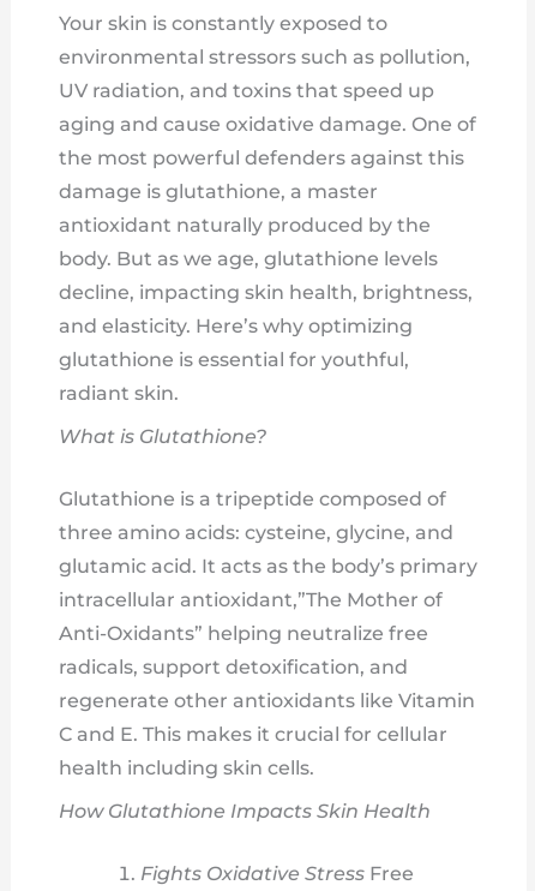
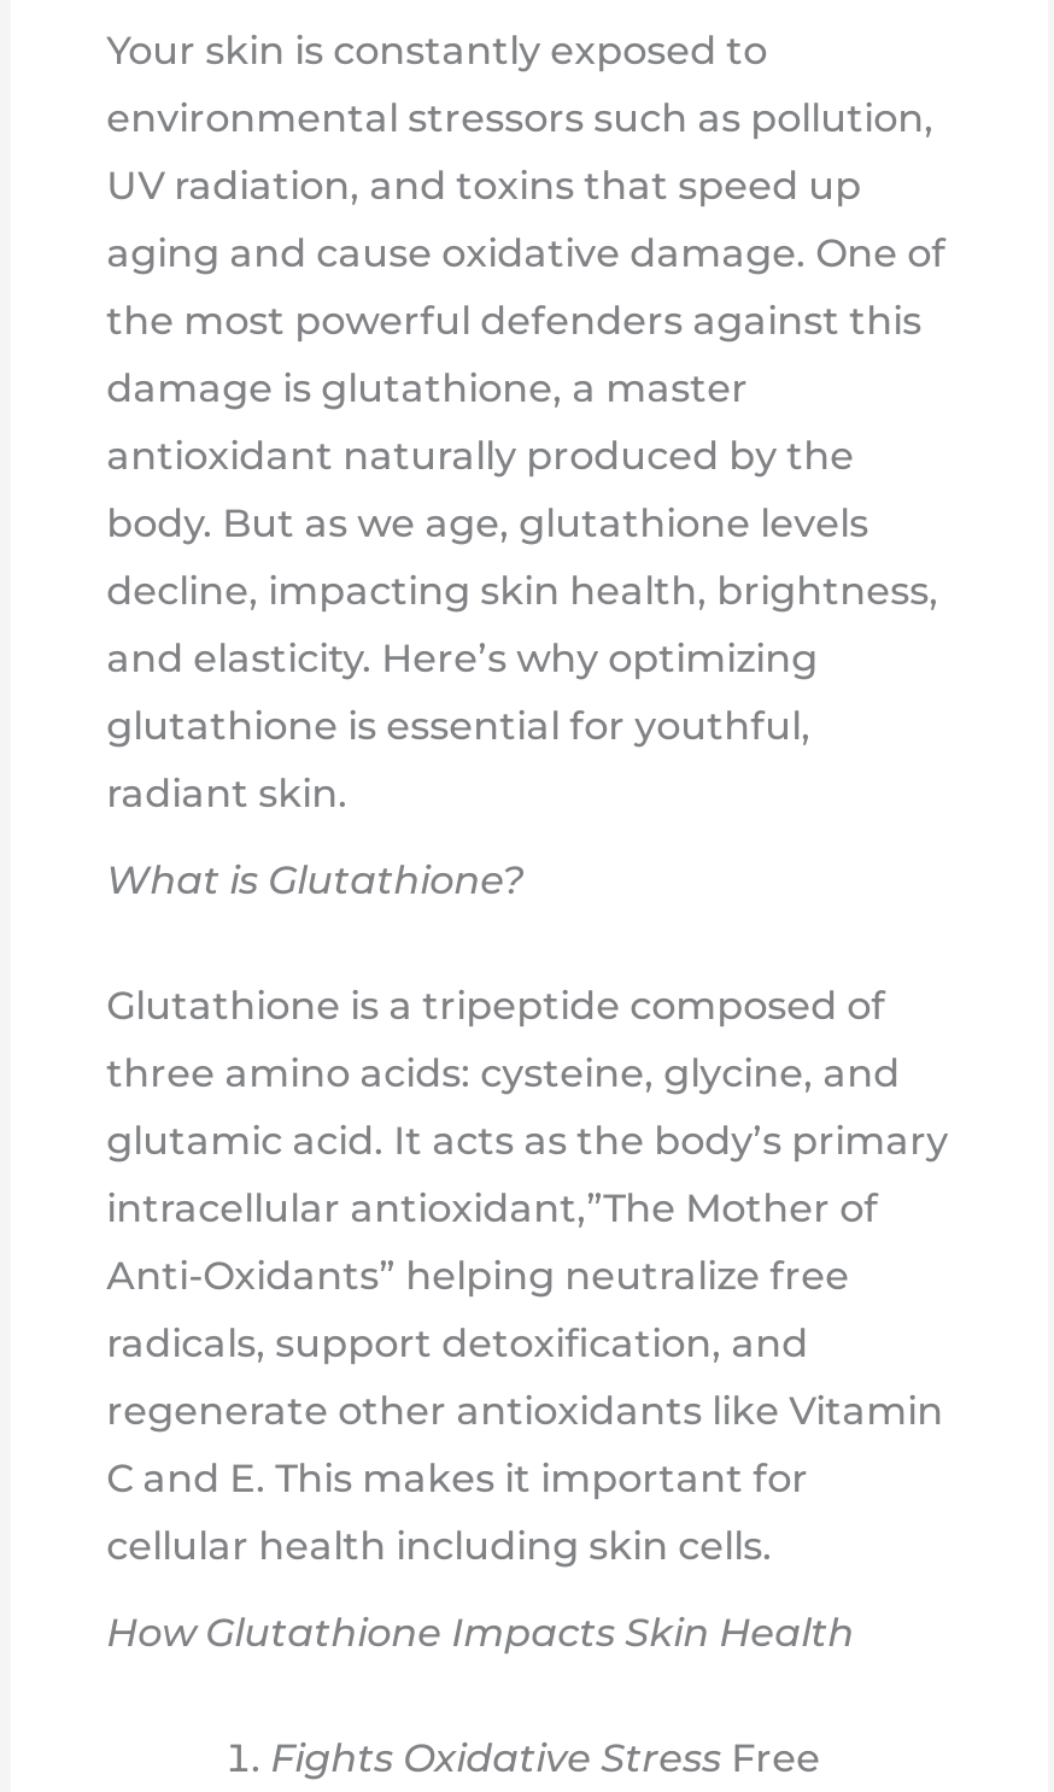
- C and E. This makes it crucial for cellular
+ C and E. This makes it important for

- health including skin cells.
+ cellular health including skin cells.
